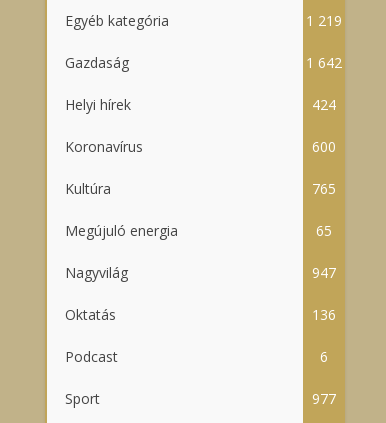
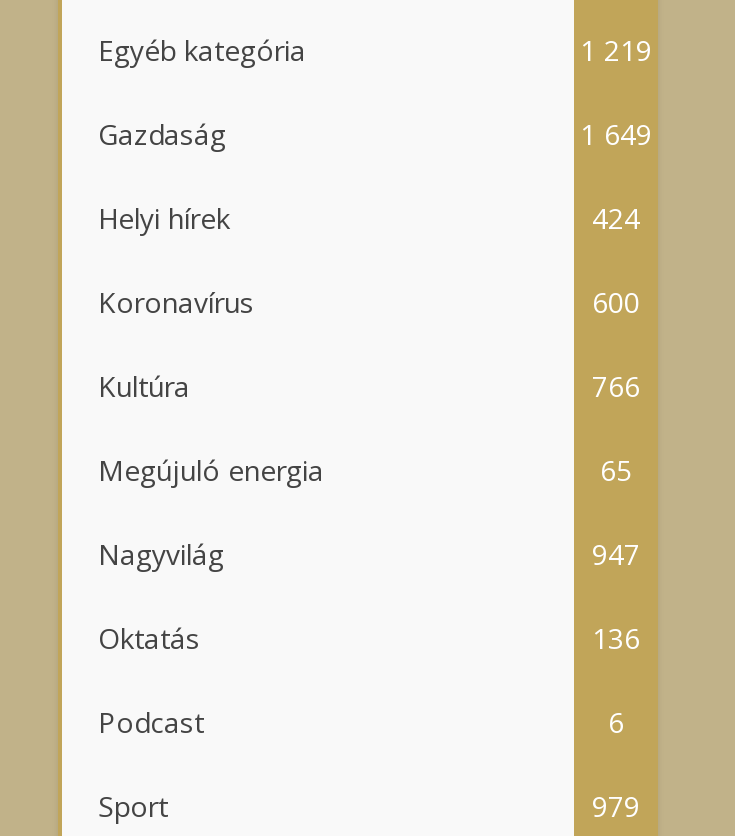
- 1 642
+ 1 649

- 765
+ 766

- 977
+ 979
